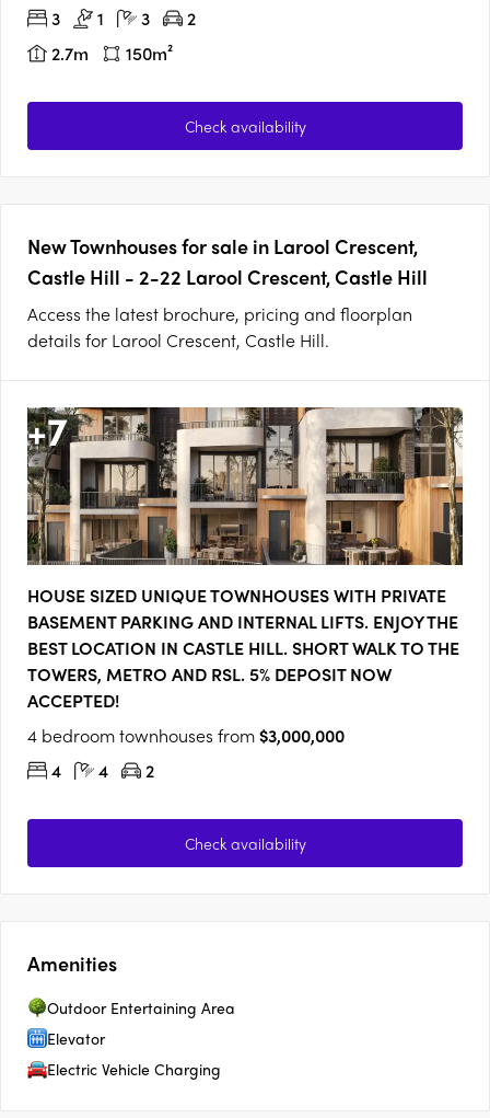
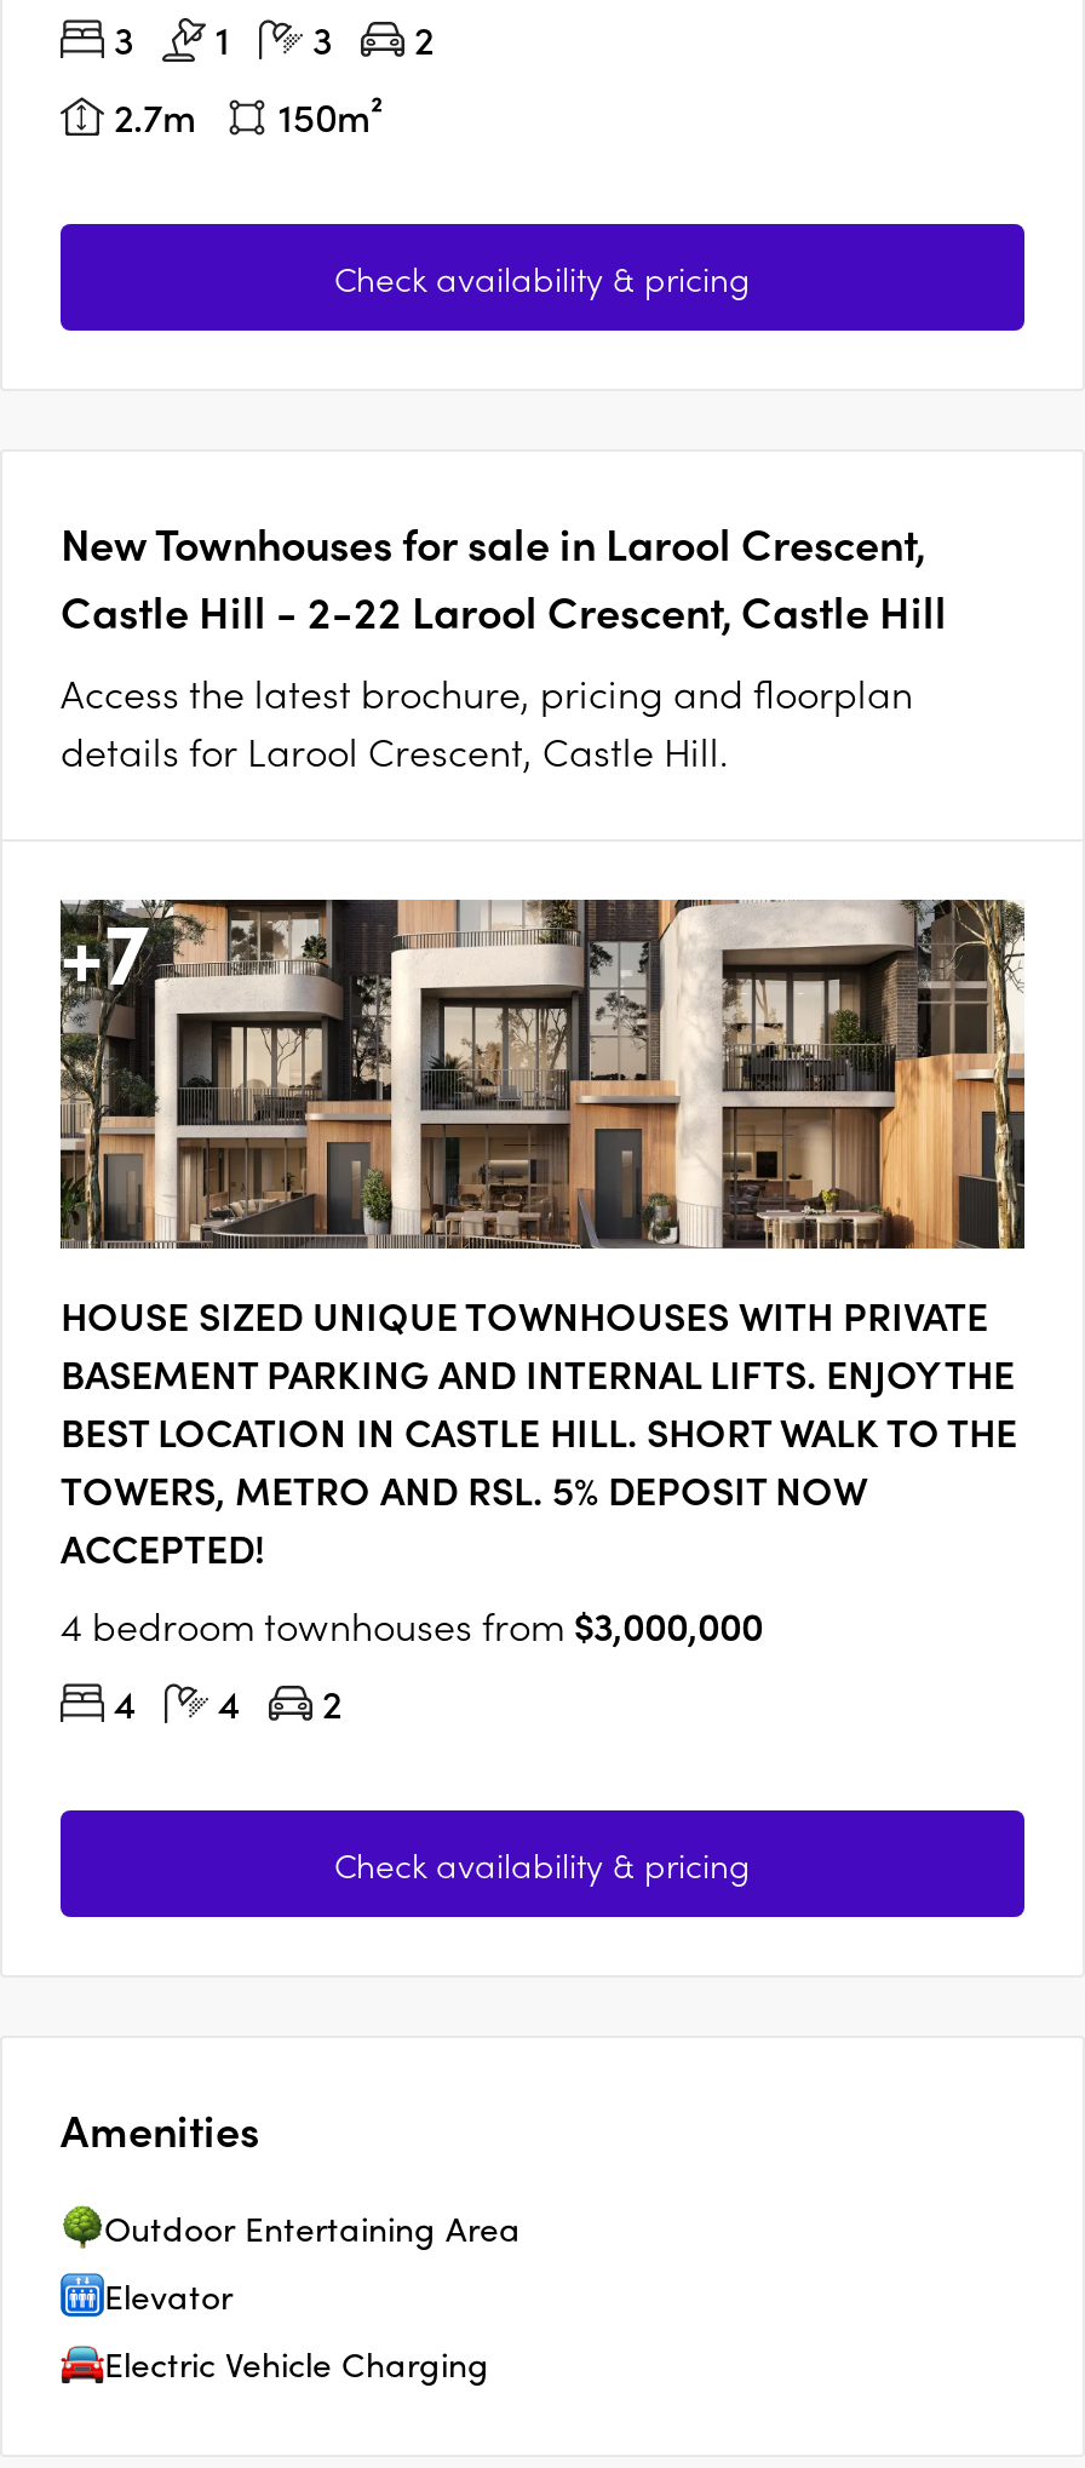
- Check availability
+ Check availability & pricing

- Check availability
+ Check availability & pricing
